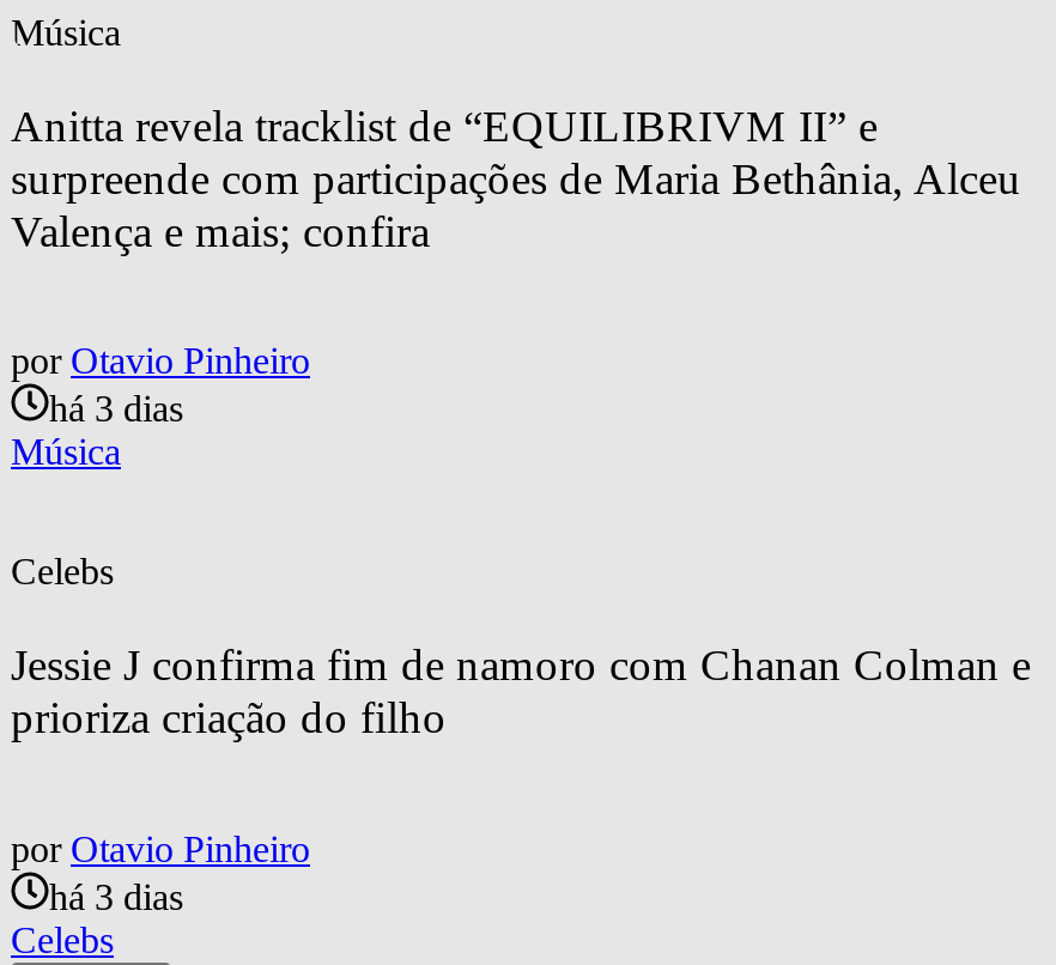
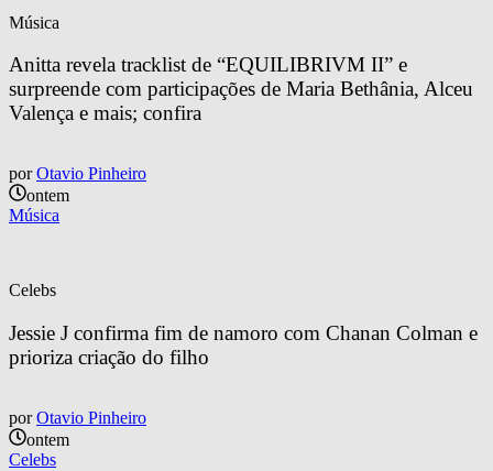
- há 3 dias
+ ontem

- há 3 dias
+ ontem
